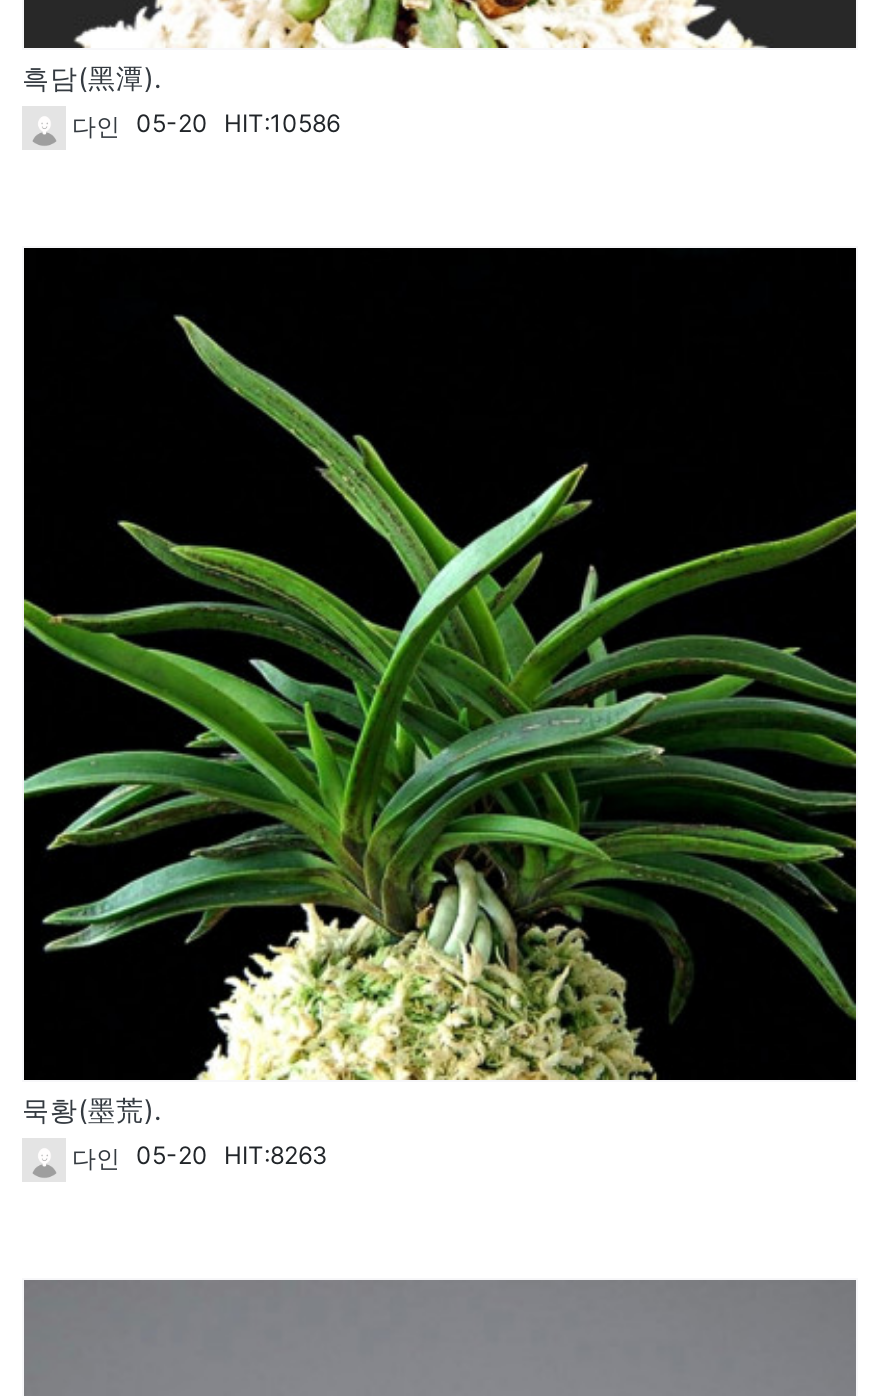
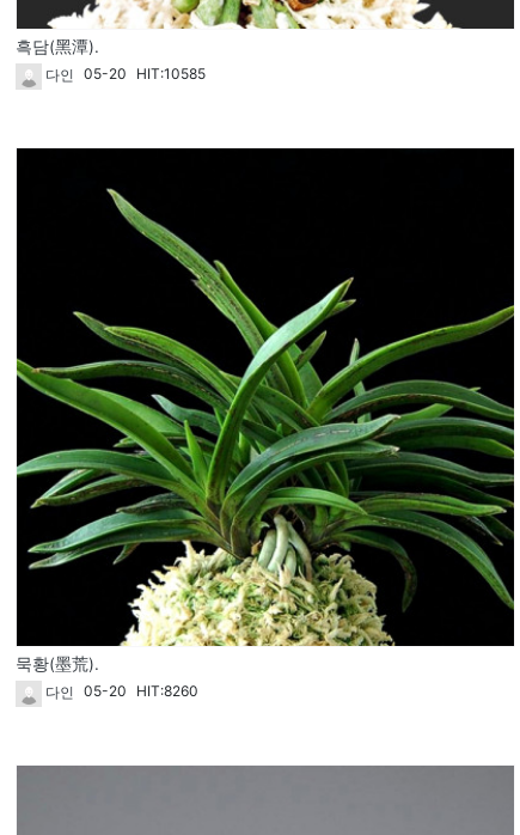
- 다인 05-20 HIT:10586
+ 다인 05-20 HIT:10585

- 다인 05-20 HIT:8263
+ 다인 05-20 HIT:8260
